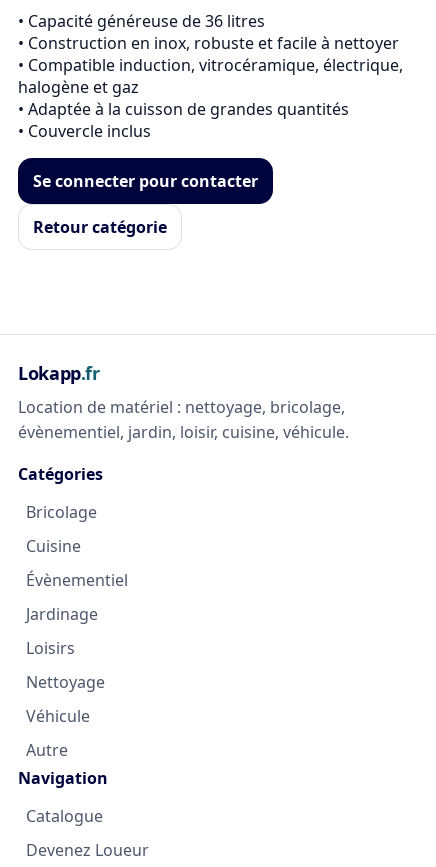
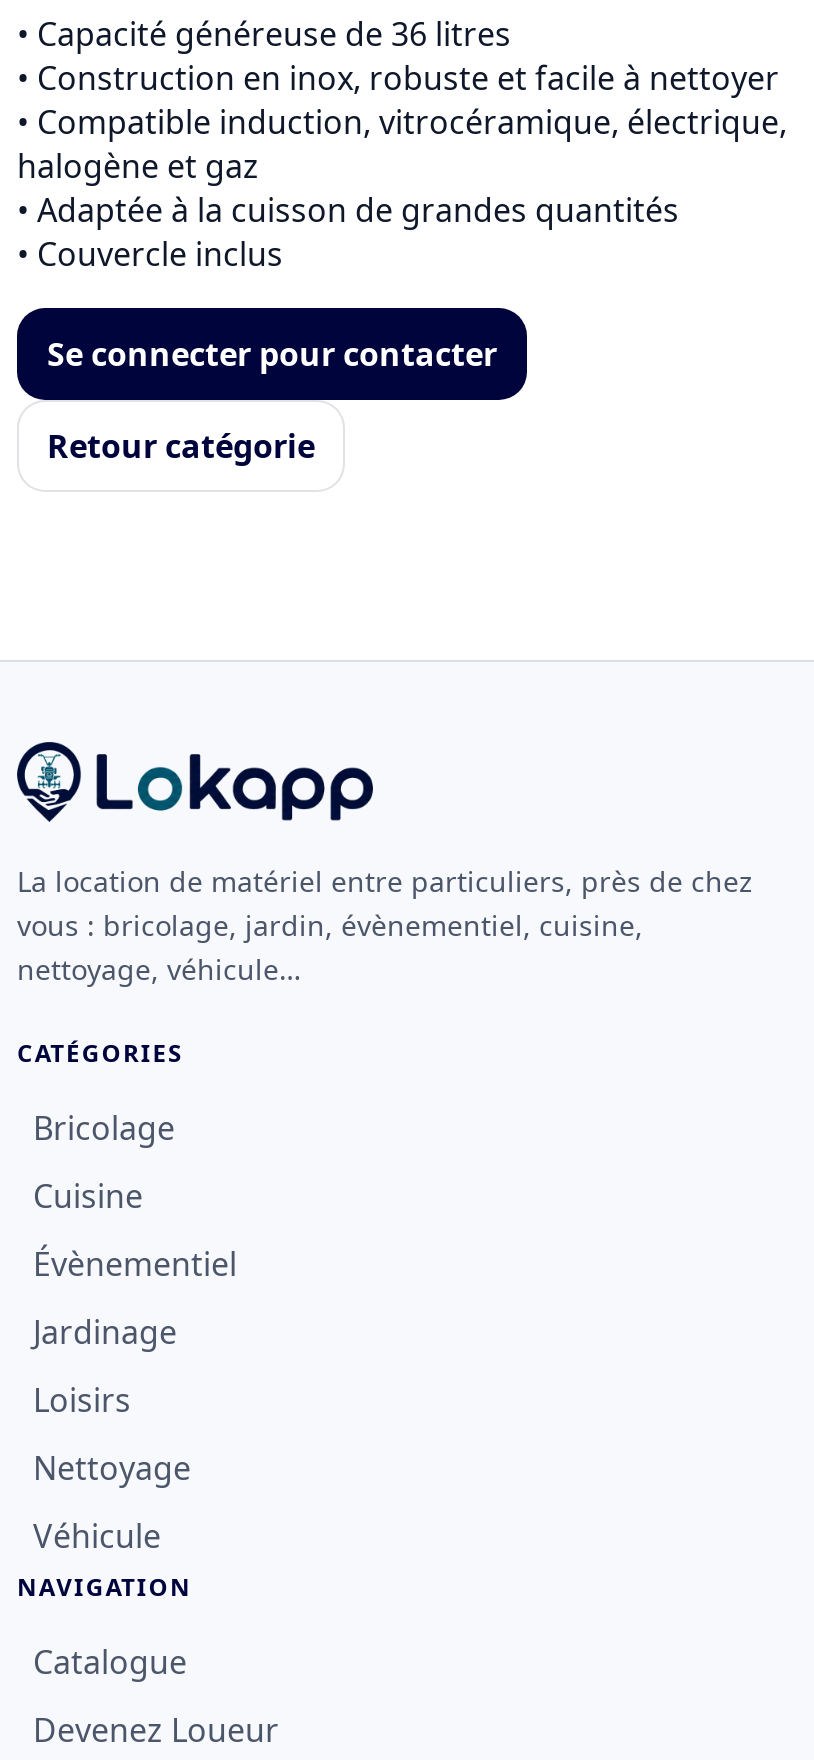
- Lokapp.fr
- Location de matériel : nettoyage, bricolage,
- évènementiel, jardin, loisir, cuisine, véhicule.
- Catégories
+ La location de matériel entre particuliers, près de chez
+ vous : bricolage, jardin, évènementiel, cuisine,
+ nettoyage, véhicule…
+ CATÉGORIES

moved down: Bricolage | Cuisine | Évènementiel | Jardinage | Loisirs | Nettoyage | Véhicule

- Autre
- Navigation
+ NAVIGATION
